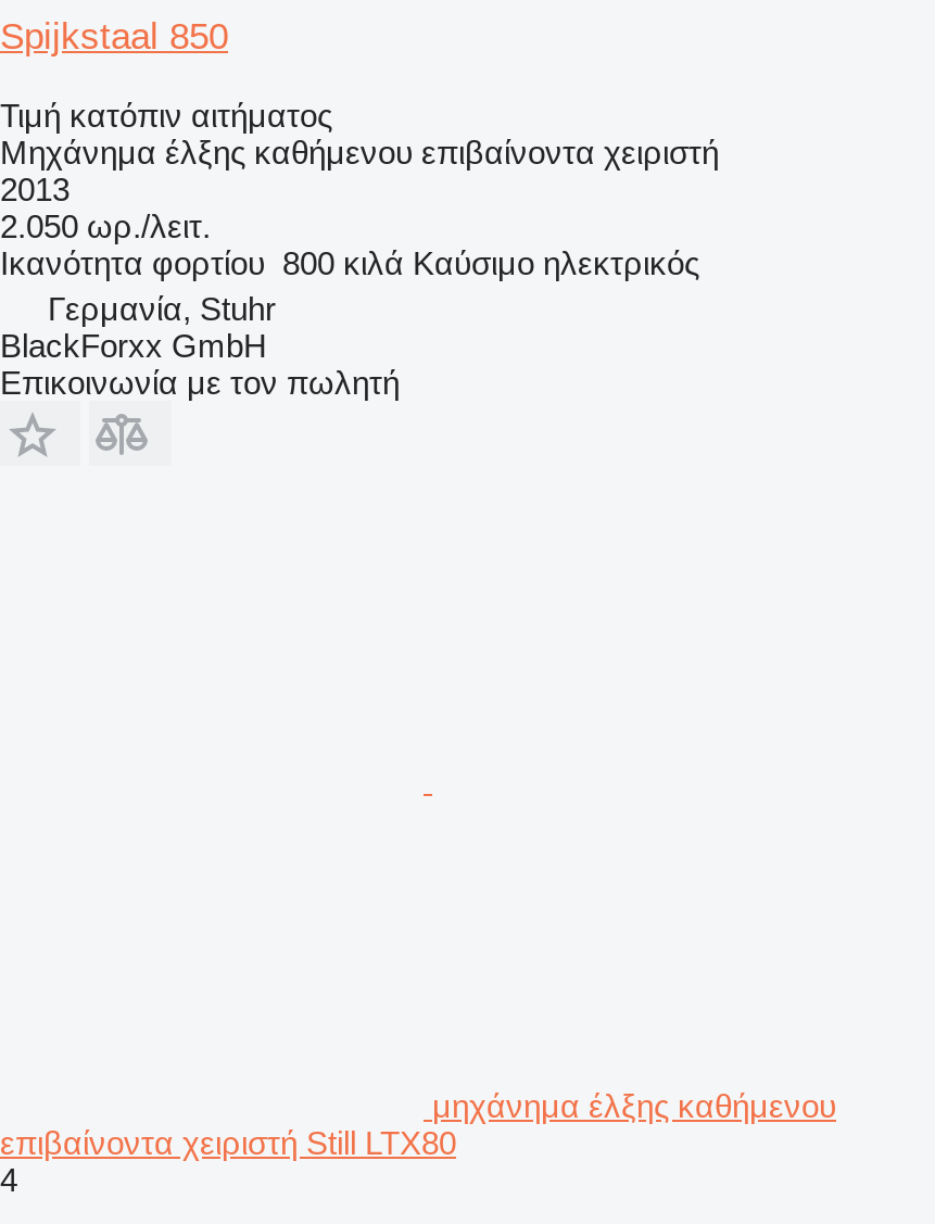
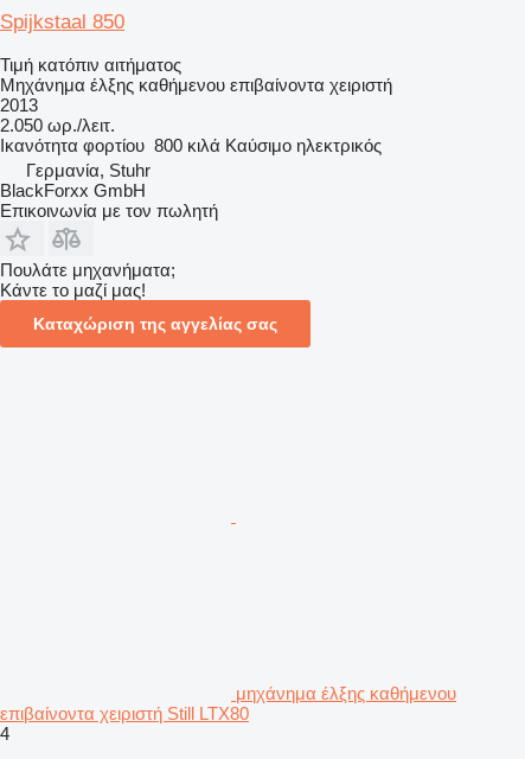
+ Πουλάτε μηχανήματα;
+ Κάντε το μαζί μας!
+ Καταχώριση της αγγελίας σας
